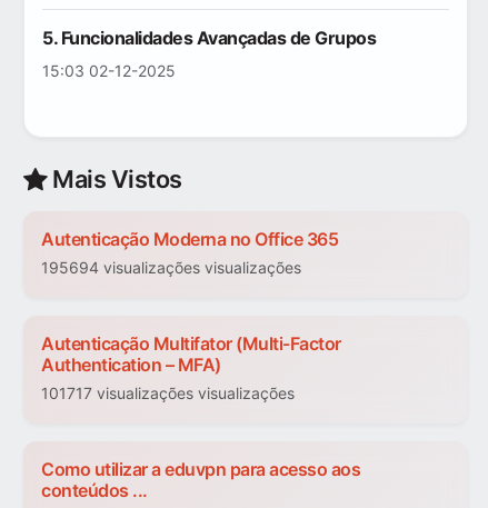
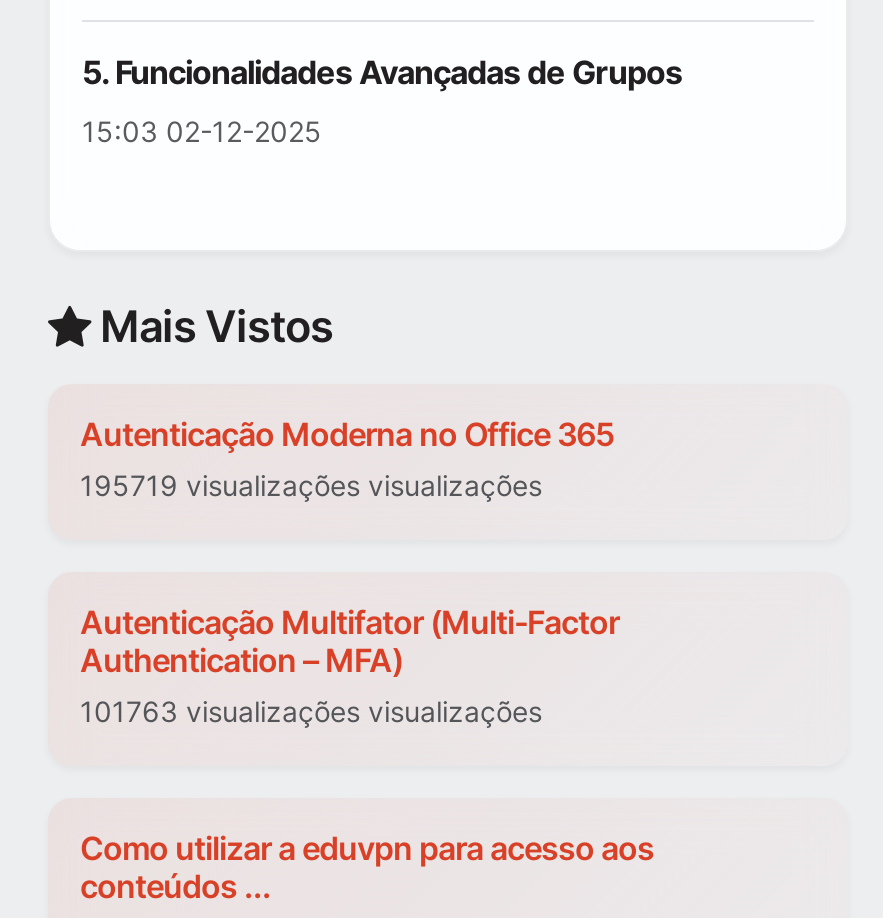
- 195694 visualizações visualizações
+ 195719 visualizações visualizações

- 101717 visualizações visualizações
+ 101763 visualizações visualizações
